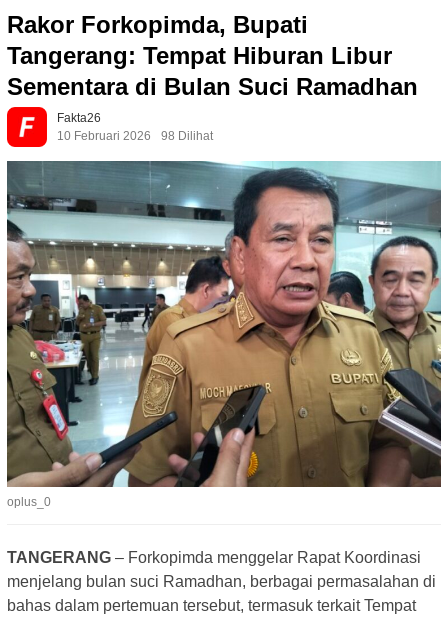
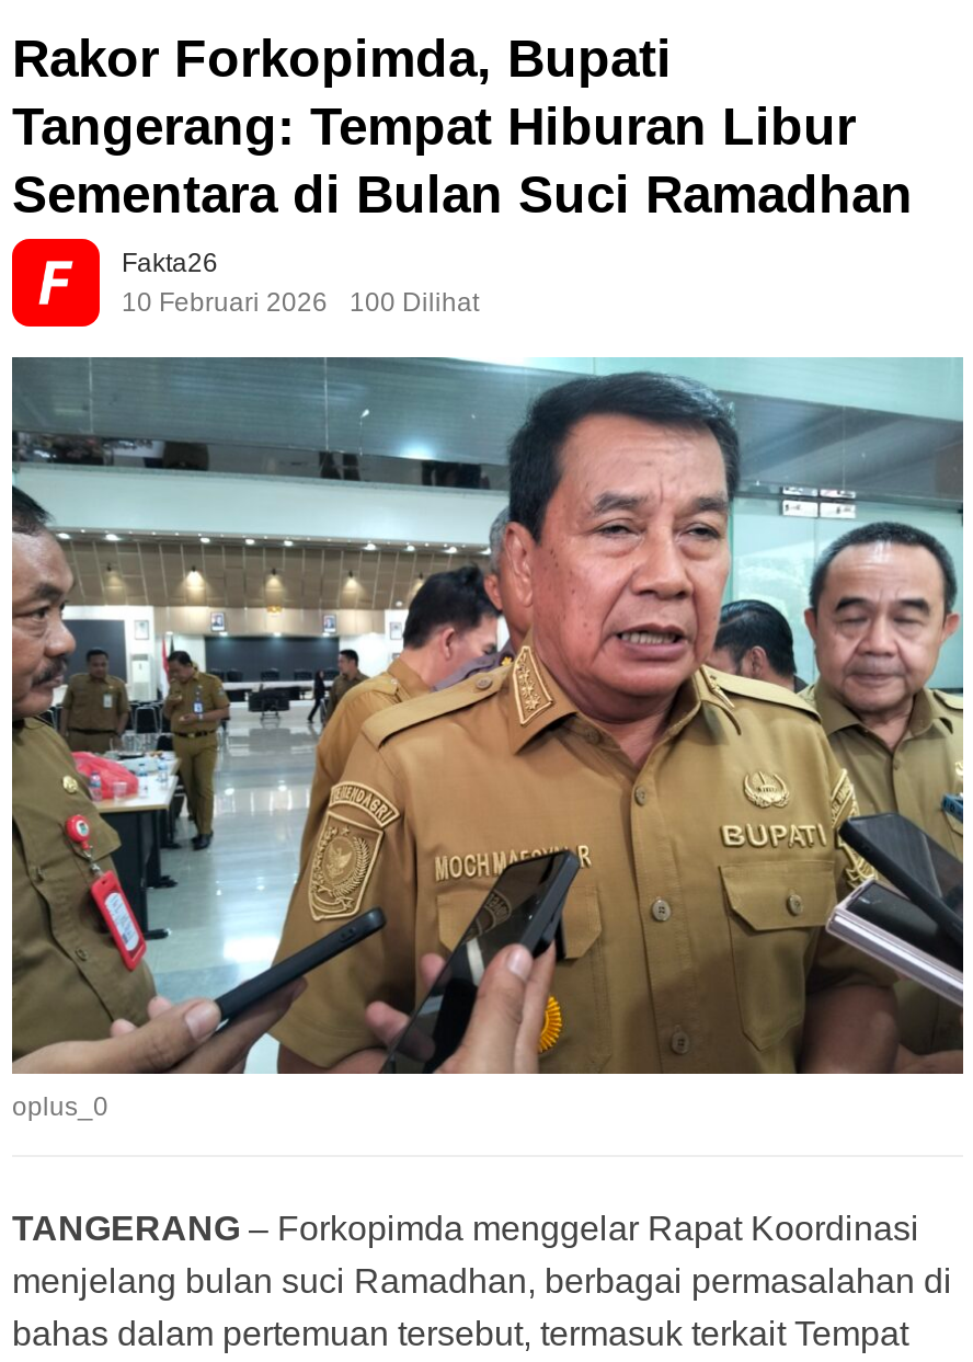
- 10 Februari 2026 98 Dilihat
+ 10 Februari 2026 100 Dilihat
